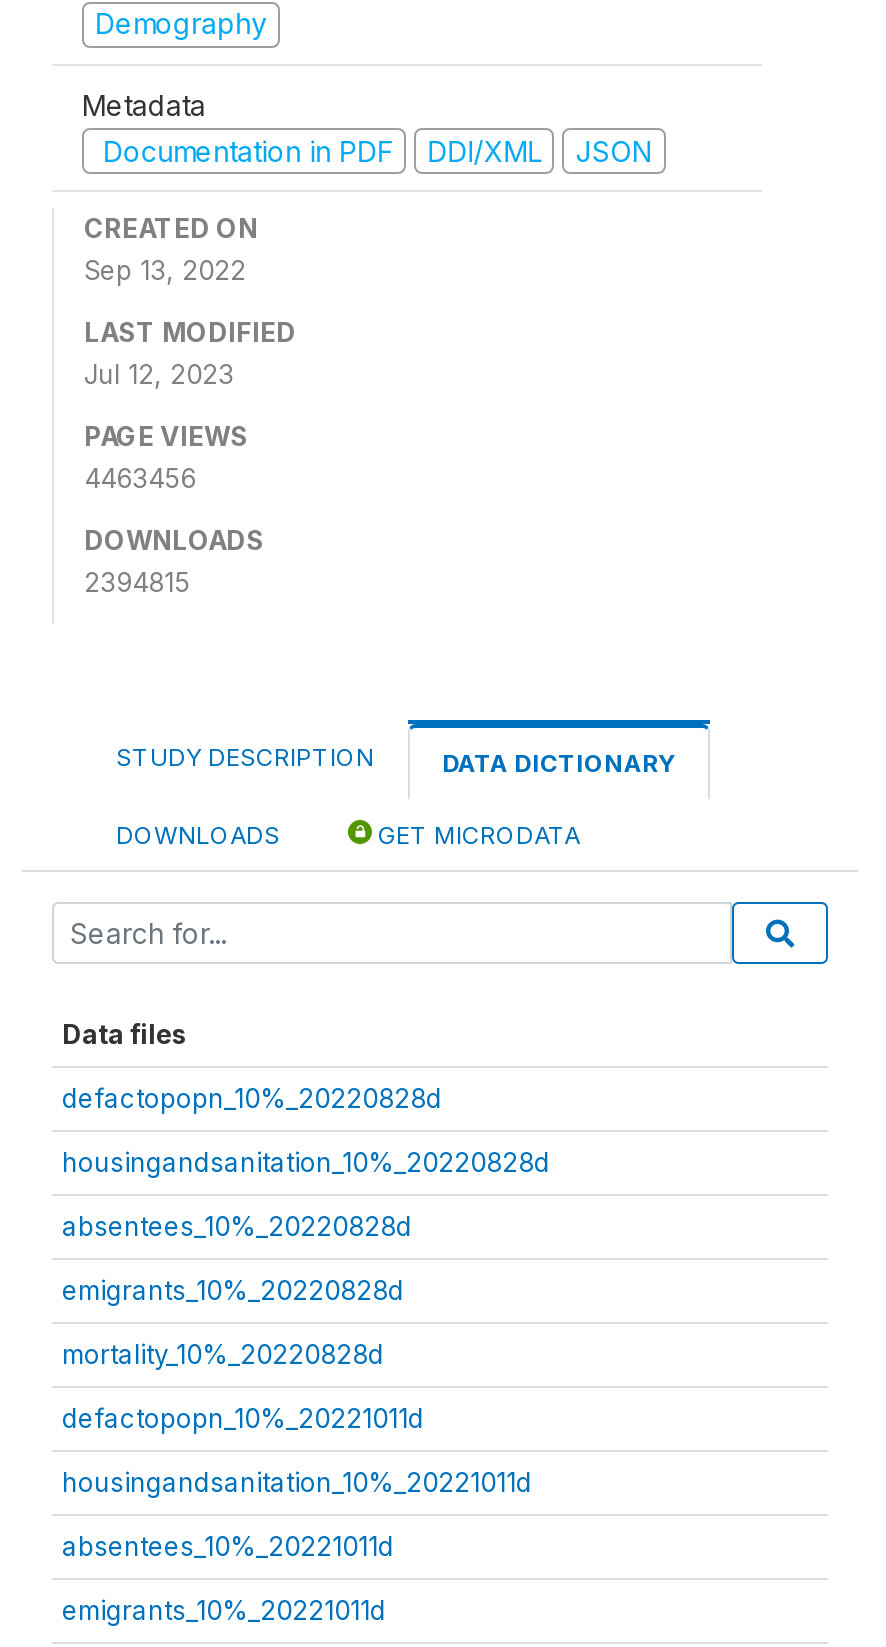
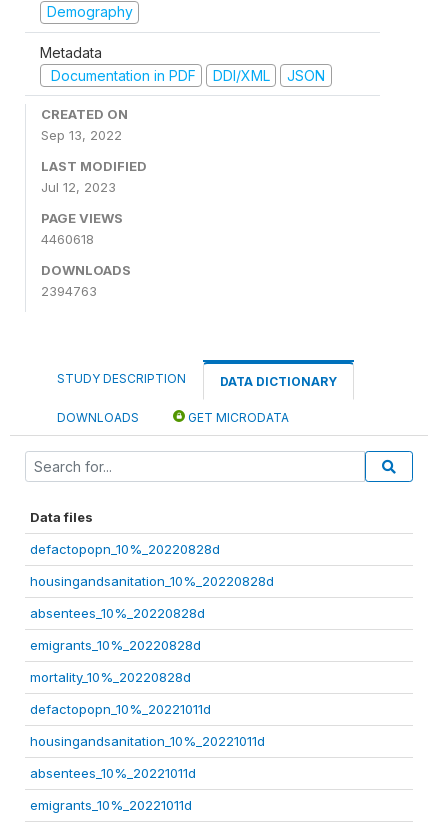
- 4463456
+ 4460618

- 2394815
+ 2394763
